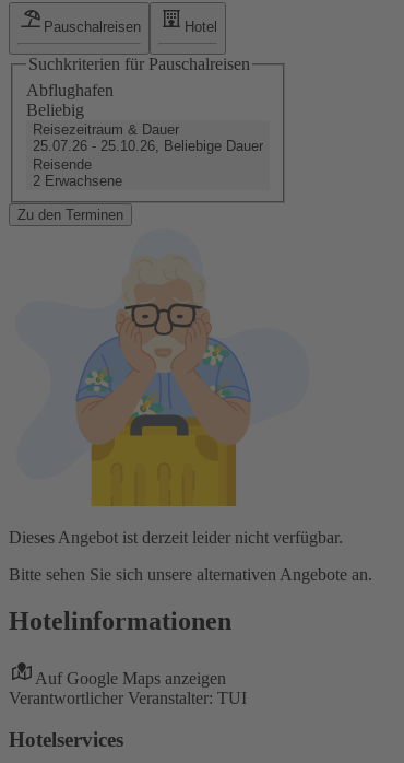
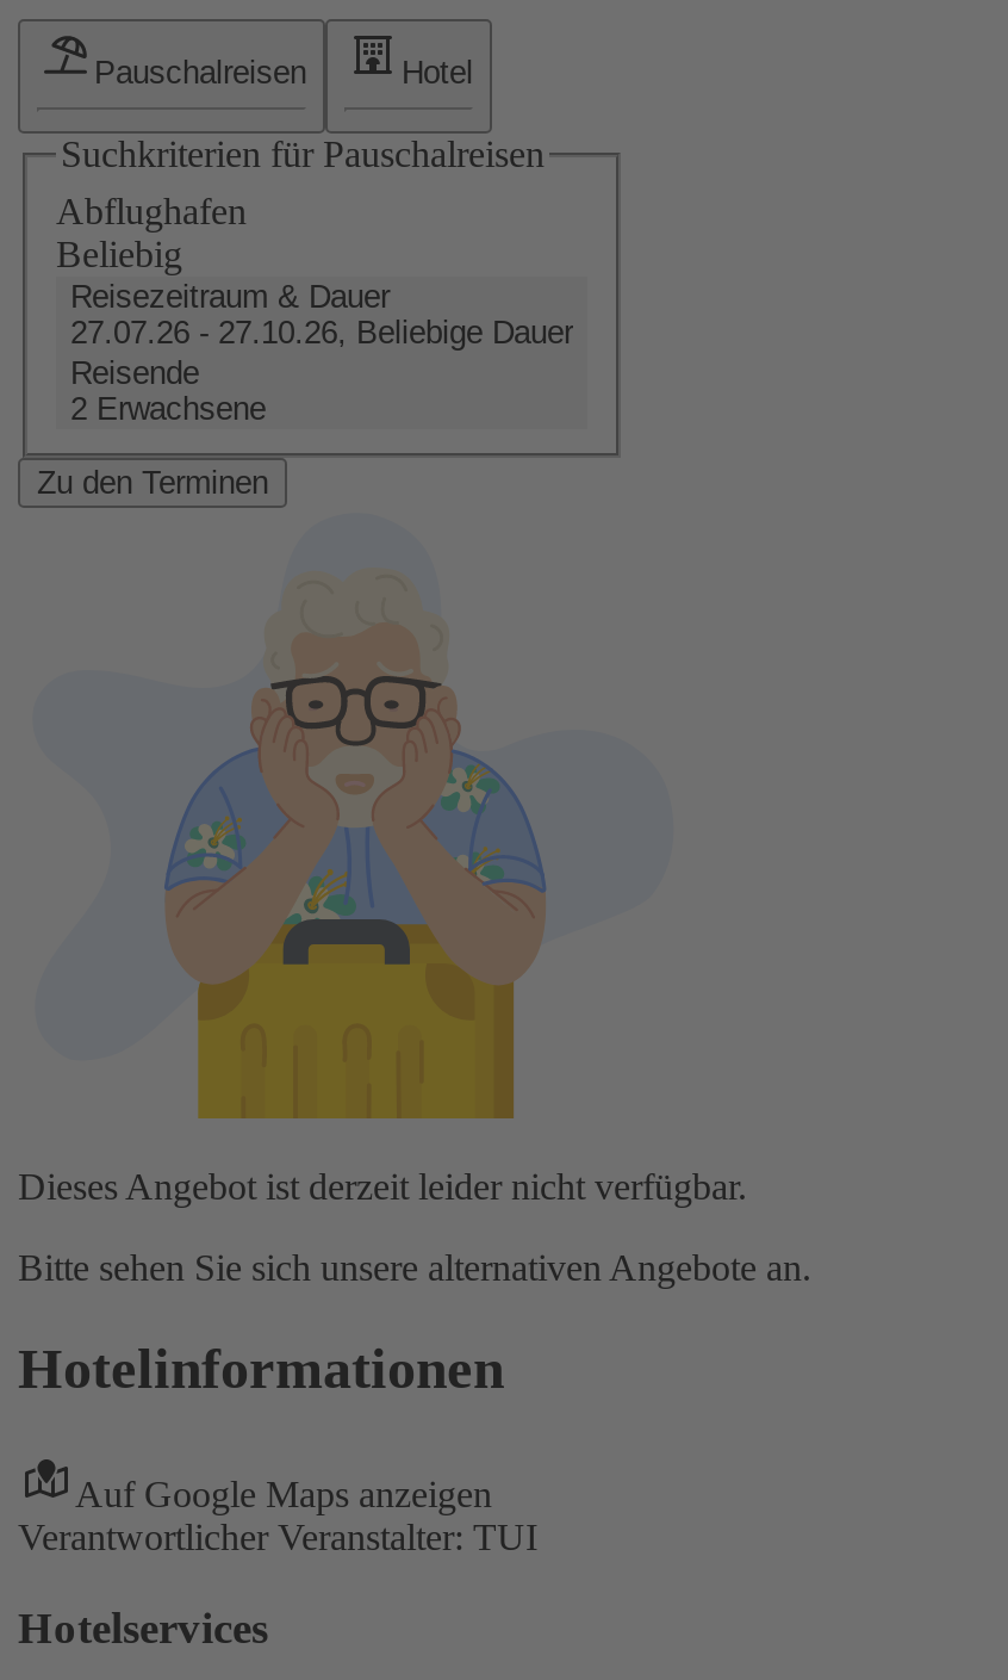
- 25.07.26 - 25.10.26, Beliebige Dauer
+ 27.07.26 - 27.10.26, Beliebige Dauer
